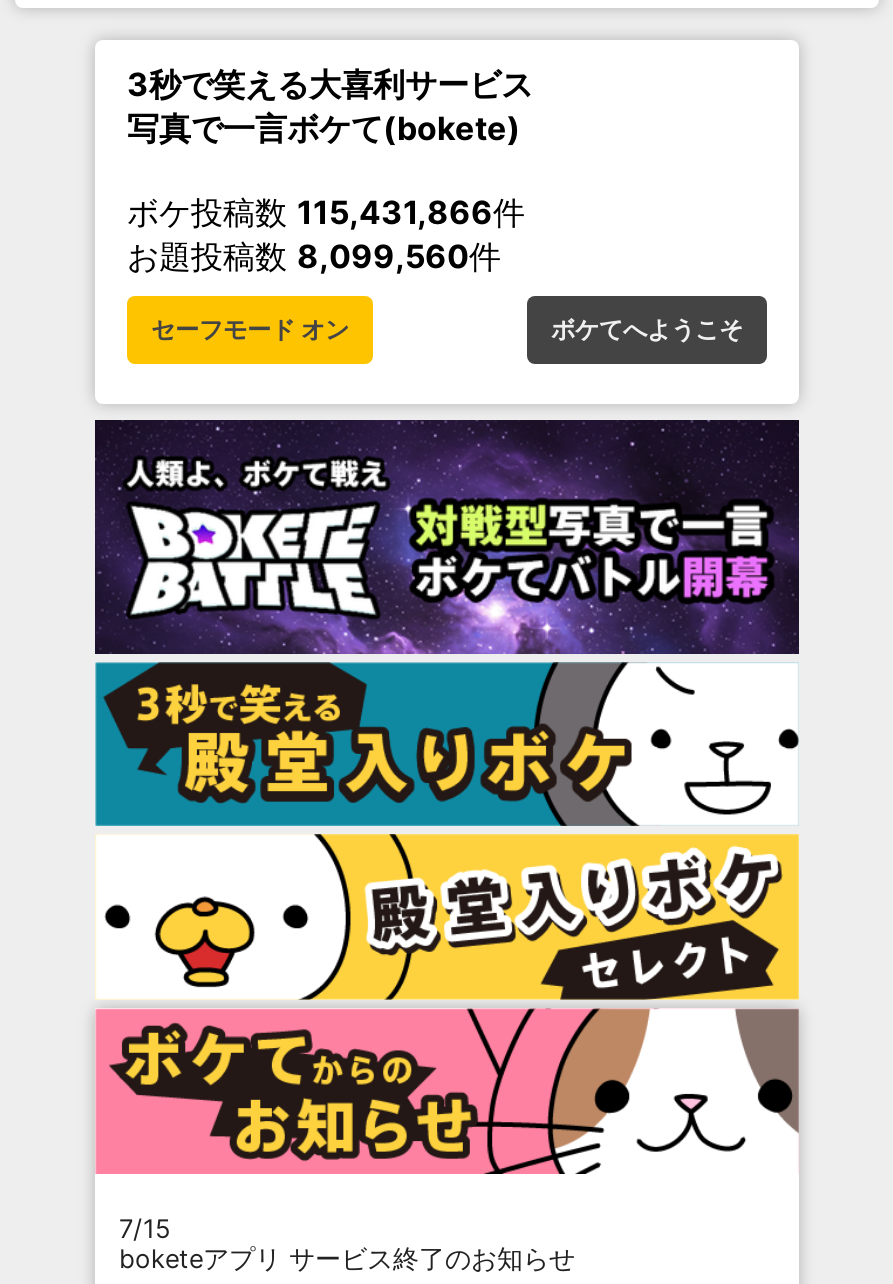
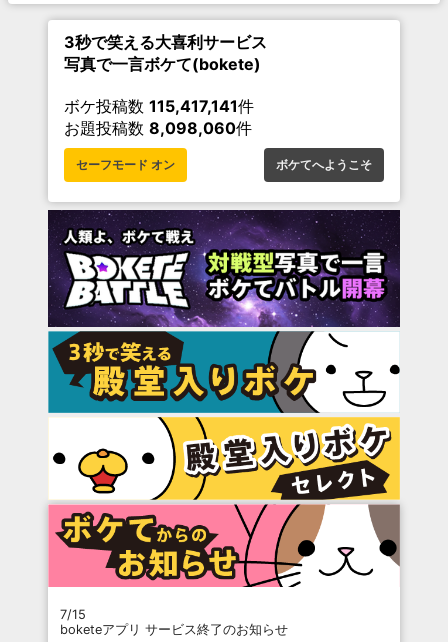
- ボケ投稿数115,431,866件
+ ボケ投稿数115,417,141件

- お題投稿数8,099,560件
+ お題投稿数8,098,060件
